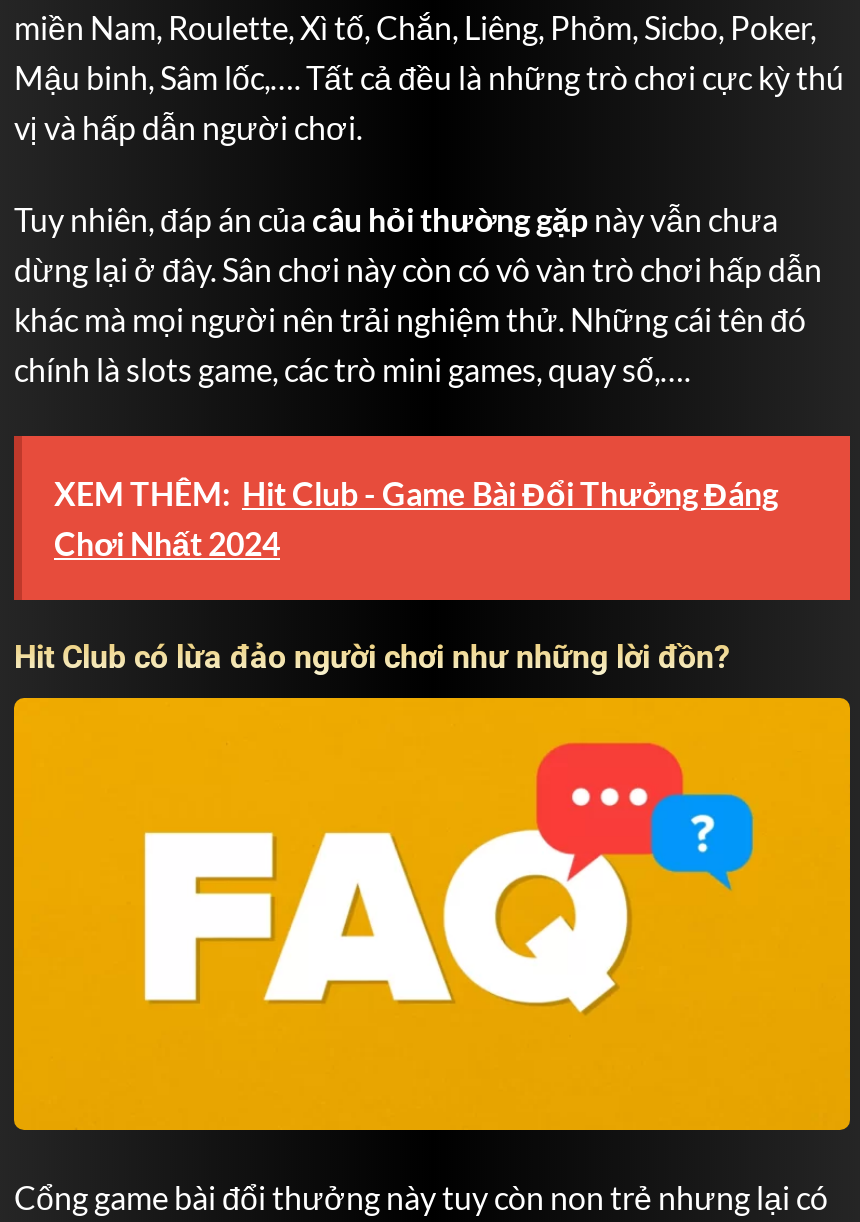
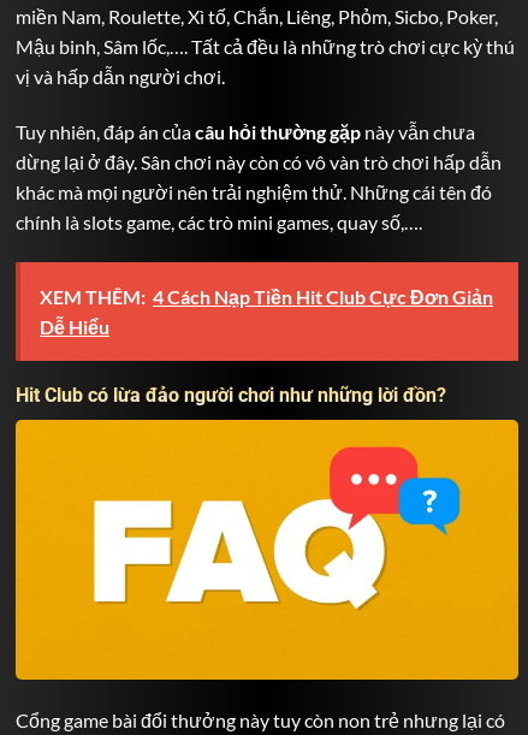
- XEM THÊM: Hit Club - Game Bài Đổi Thưởng Đáng
- Chơi Nhất 2024
+ XEM THÊM: 4 Cách Nạp Tiền Hit Club Cực Đơn Giản
+ Dễ Hiểu
